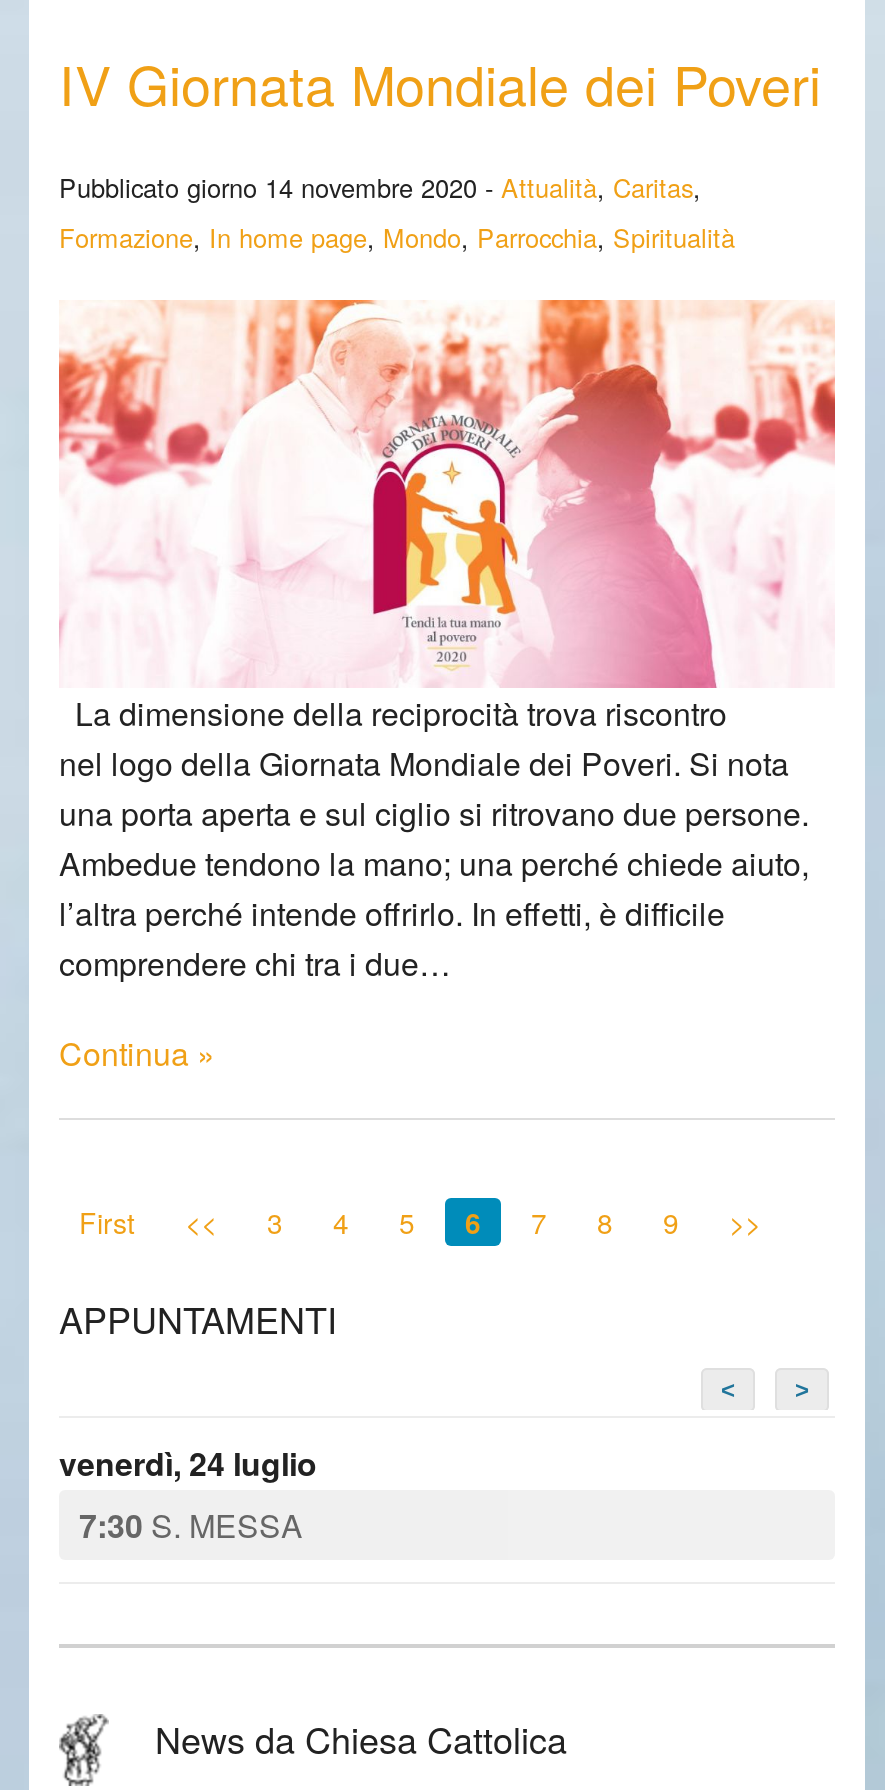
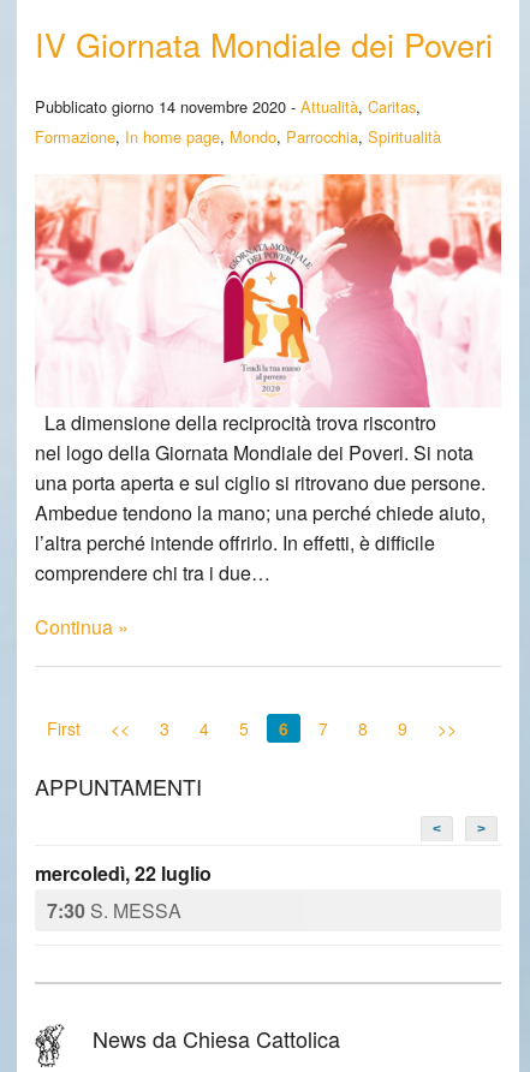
- venerdì, 24 luglio
+ mercoledì, 22 luglio
